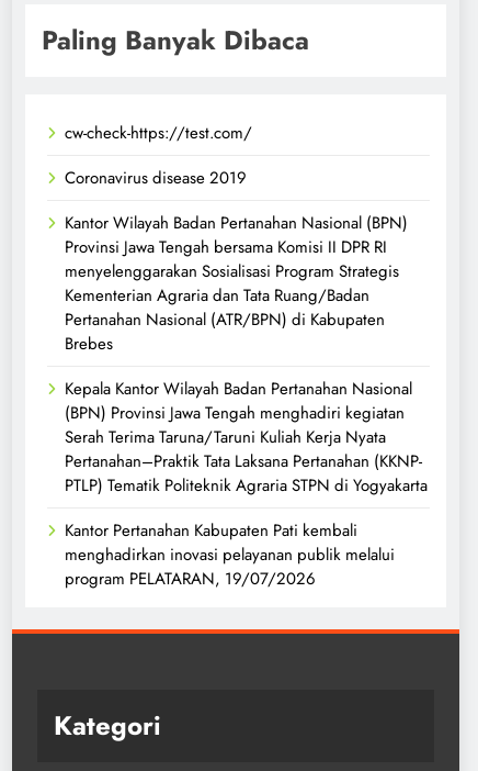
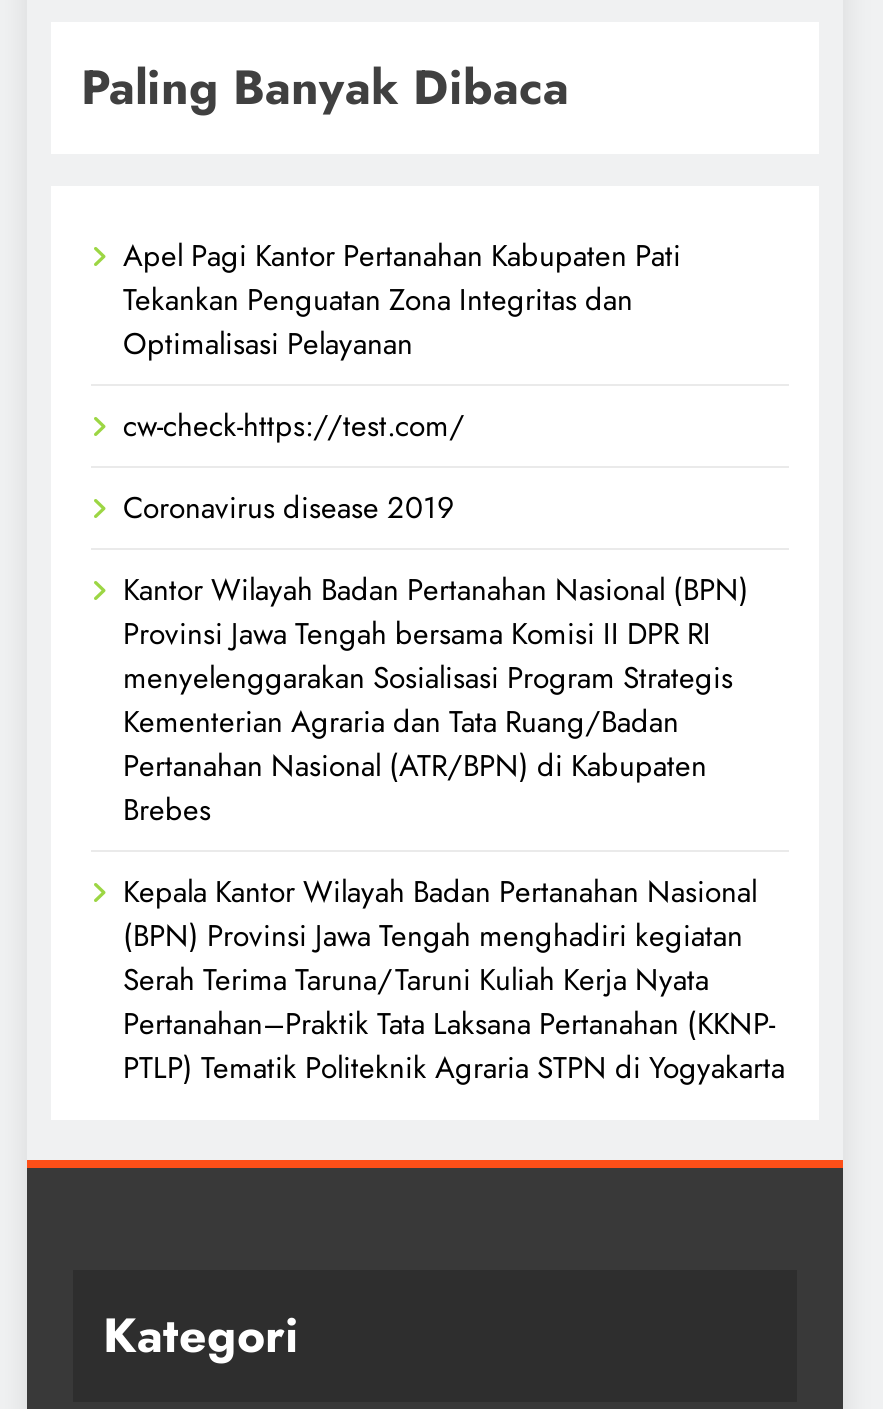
+ Apel Pagi Kantor Pertanahan Kabupaten Pati
+ Tekankan Penguatan Zona Integritas dan
+ Optimalisasi Pelayanan

moved down: cw-check-https://test.com/ | Coronavirus disease 2019 | Kantor Wilayah Badan Pertanahan Nasional (BPN) | ... | Pertanahan–Praktik Tata Laksana Pertanahan (KKNP- | PTLP) Tematik Politeknik Agraria STPN di Yogyakarta

- Kantor Pertanahan Kabupaten Pati kembali
- menghadirkan inovasi pelayanan publik melalui
- program PELATARAN, 19/07/2026
